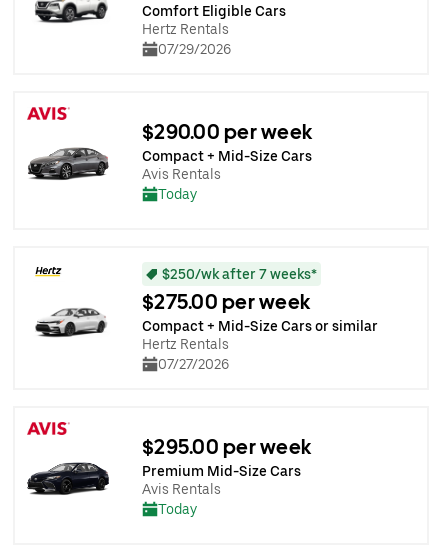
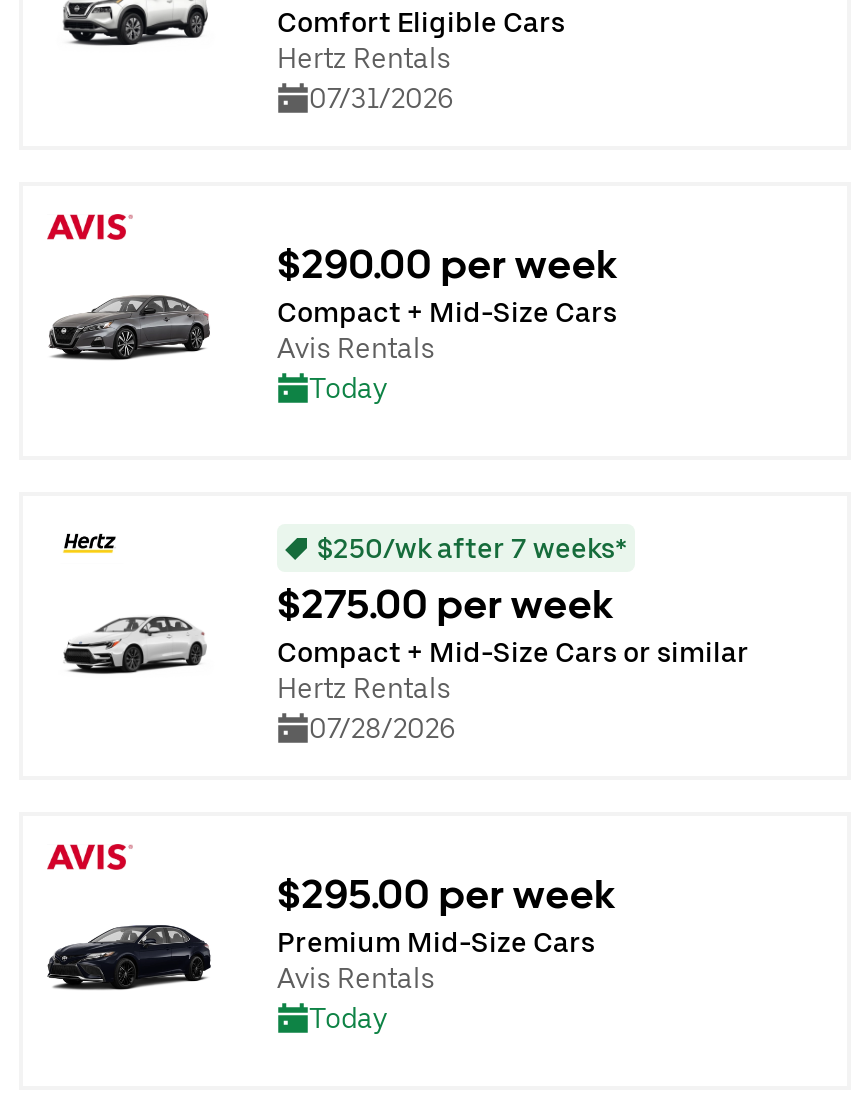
- 07/29/2026
+ 07/31/2026

- 07/27/2026
+ 07/28/2026
